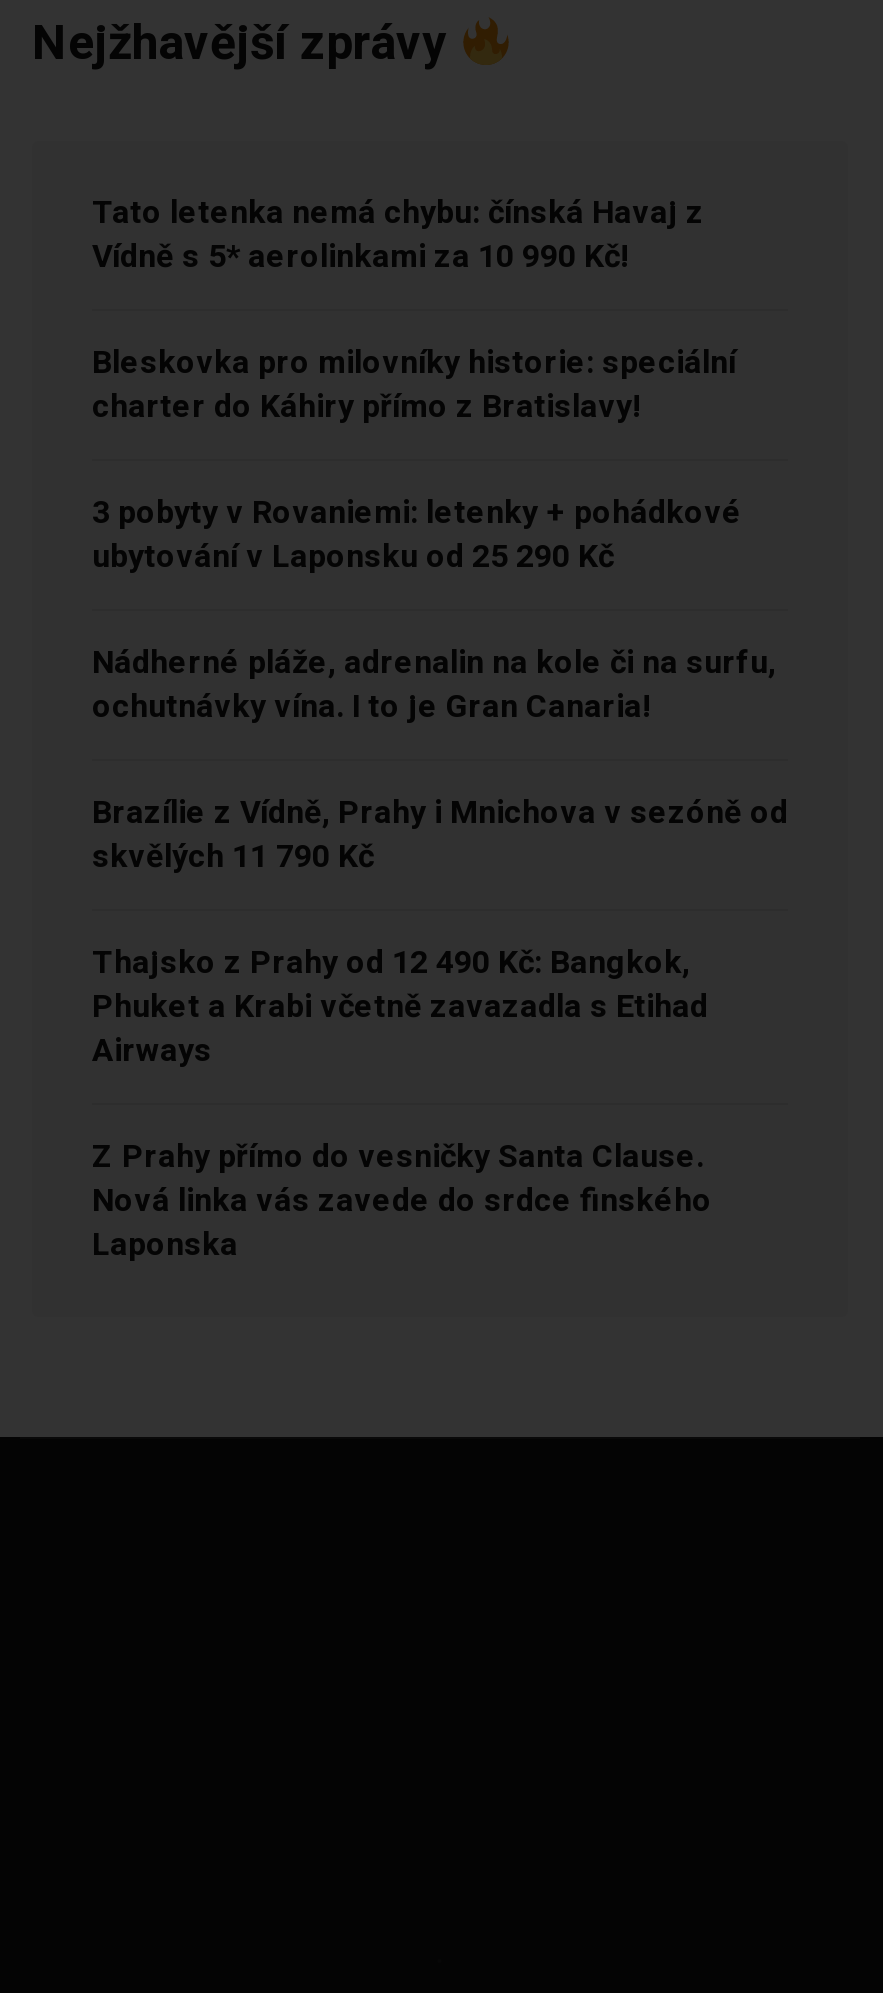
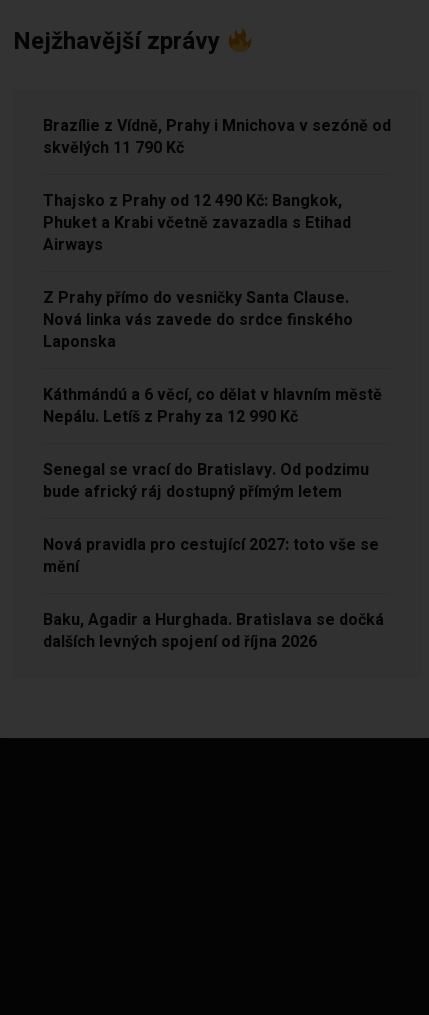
- Tato letenka nemá chybu: čínská Havaj z
- Vídně s 5* aerolinkami za 10 990 Kč!
- Bleskovka pro milovníky historie: speciální
- charter do Káhiry přímo z Bratislavy!
- 3 pobyty v Rovaniemi: letenky + pohádkové
- ubytování v Laponsku od 25 290 Kč
- Nádherné pláže, adrenalin na kole či na surfu,
- ochutnávky vína. I to je Gran Canaria!

moved up: Brazílie z Vídně, Prahy i Mnichova v sezóně od | skvělých 11 790 Kč | Thajsko z Prahy od 12 490 Kč: Bangkok, | Phuket a Krabi včetně zavazadla s Etihad | Airways | Z Prahy přímo do vesničky Santa Clause. | Nová linka vás zavede do srdce finského | Laponska

+ Káthmándú a 6 věcí, co dělat v hlavním městě
+ Nepálu. Letíš z Prahy za 12 990 Kč
+ Senegal se vrací do Bratislavy. Od podzimu
+ bude africký ráj dostupný přímým letem
+ Nová pravidla pro cestující 2027: toto vše se
+ mění
+ Baku, Agadir a Hurghada. Bratislava se dočká
+ dalších levných spojení od října 2026
